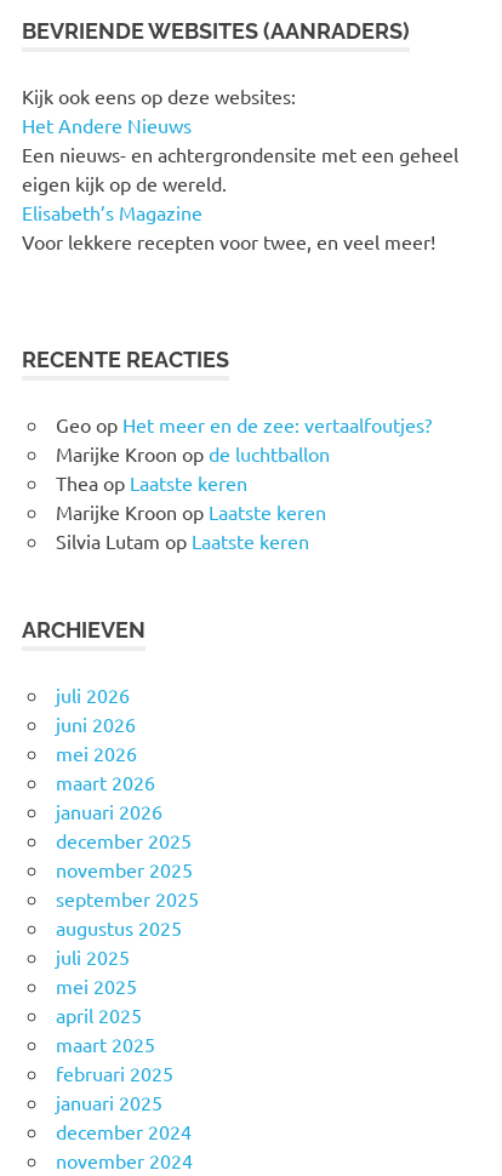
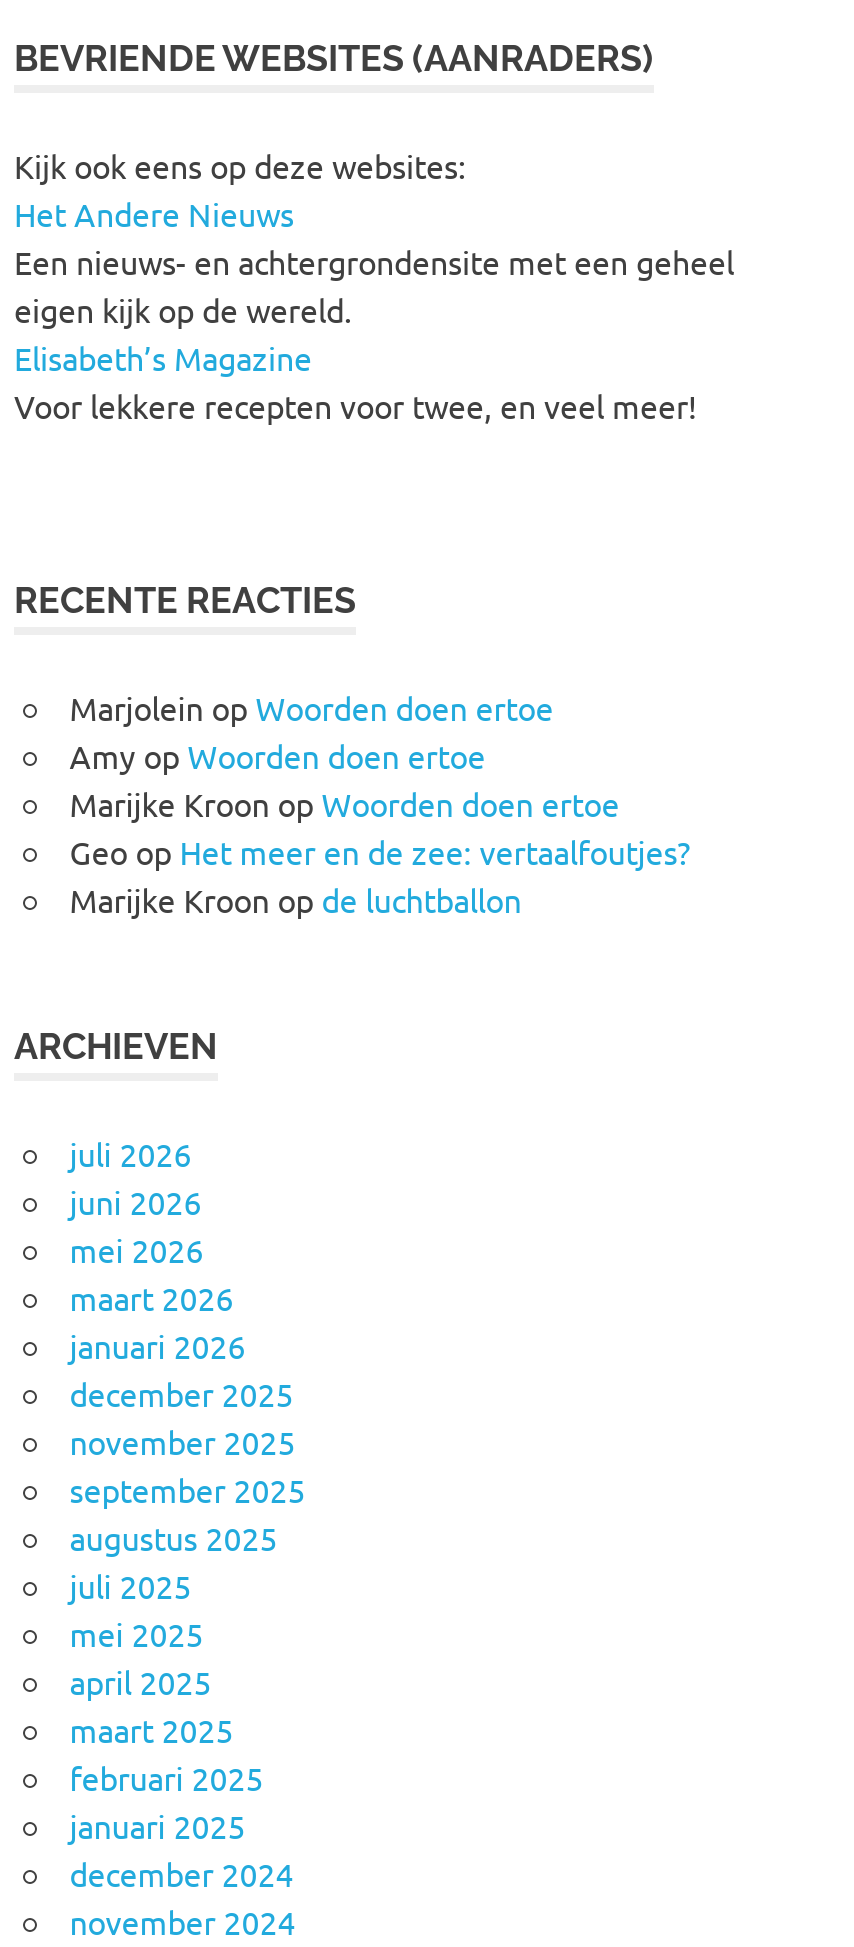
+ Marjolein op Woorden doen ertoe
+ Amy op Woorden doen ertoe
+ Marijke Kroon op Woorden doen ertoe

moved down: Geo op Het meer en de zee: vertaalfoutjes? | Marijke Kroon op de luchtballon

- Thea op Laatste keren
- Marijke Kroon op Laatste keren
- Silvia Lutam op Laatste keren
